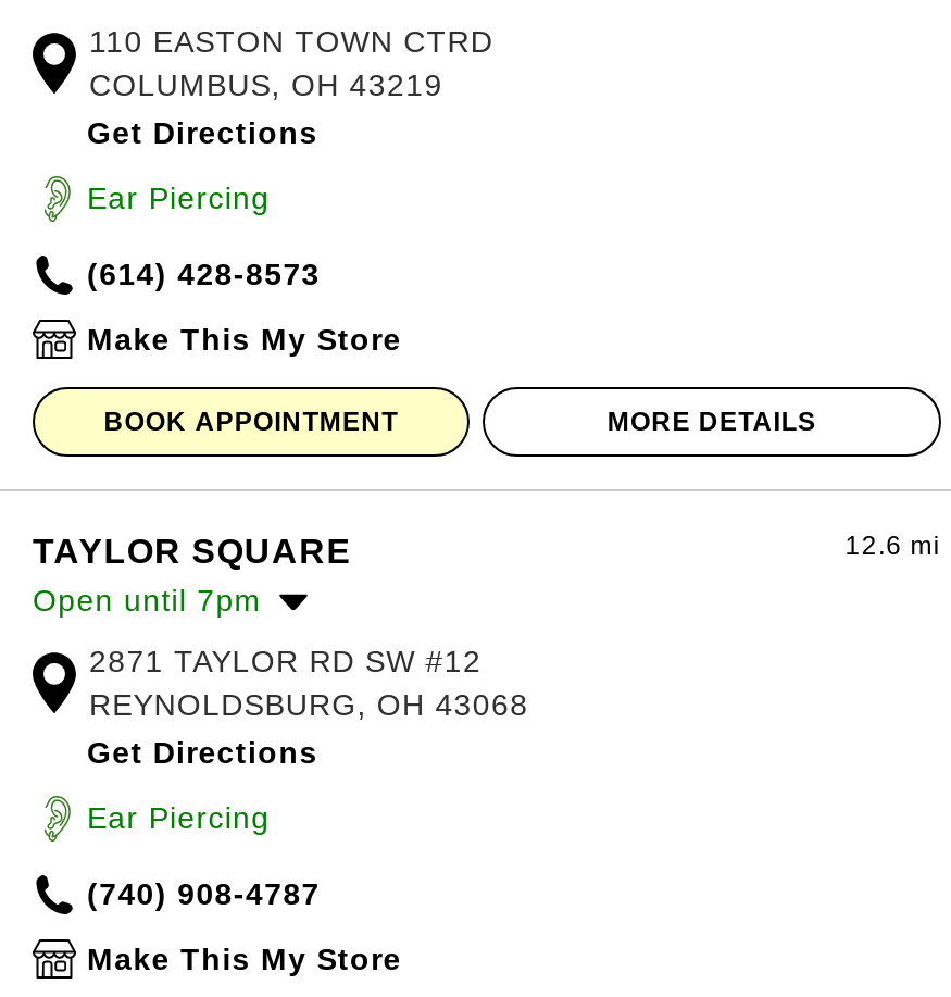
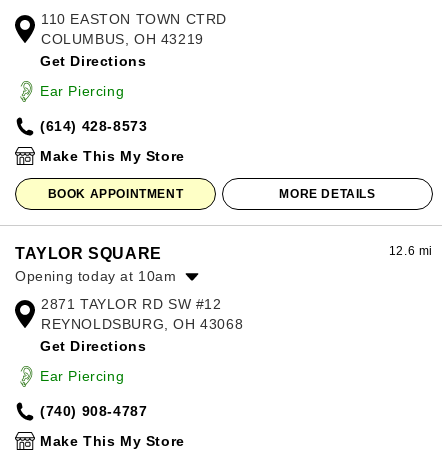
- Open until 7pm
+ Opening today at 10am
